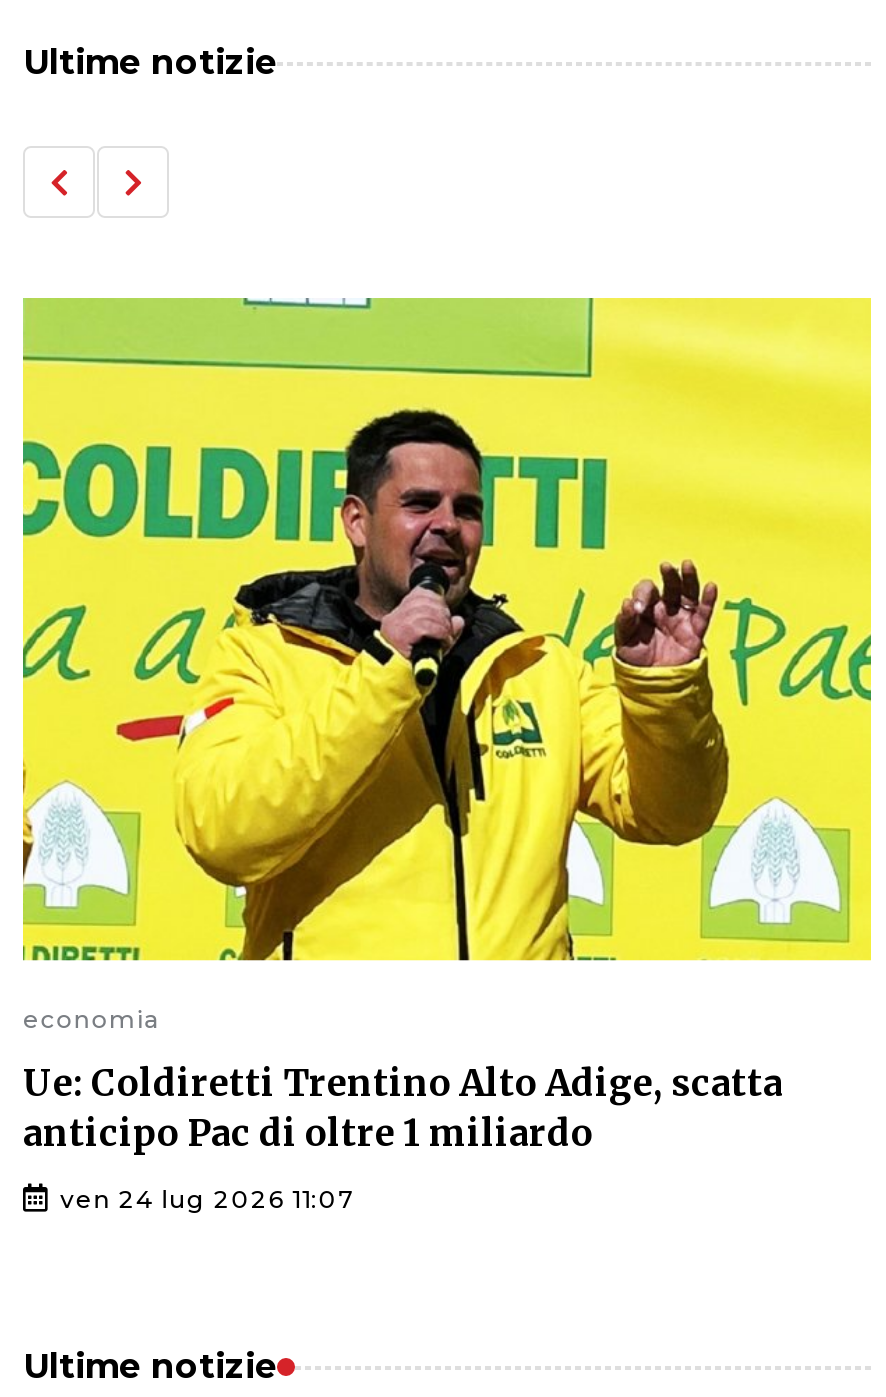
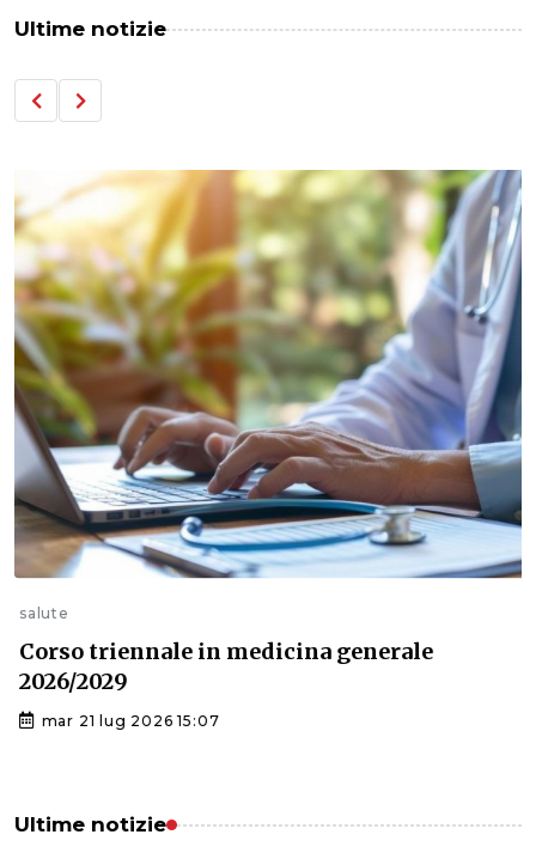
- [image]
- economia
+ [image]
+ salute

- Ue: Coldiretti Trentino Alto Adige, scatta
- anticipo Pac di oltre 1 miliardo
+ Corso triennale in medicina generale
+ 2026/2029

- ven 24 lug 2026 11:07
+ mar 21 lug 2026 15:07
